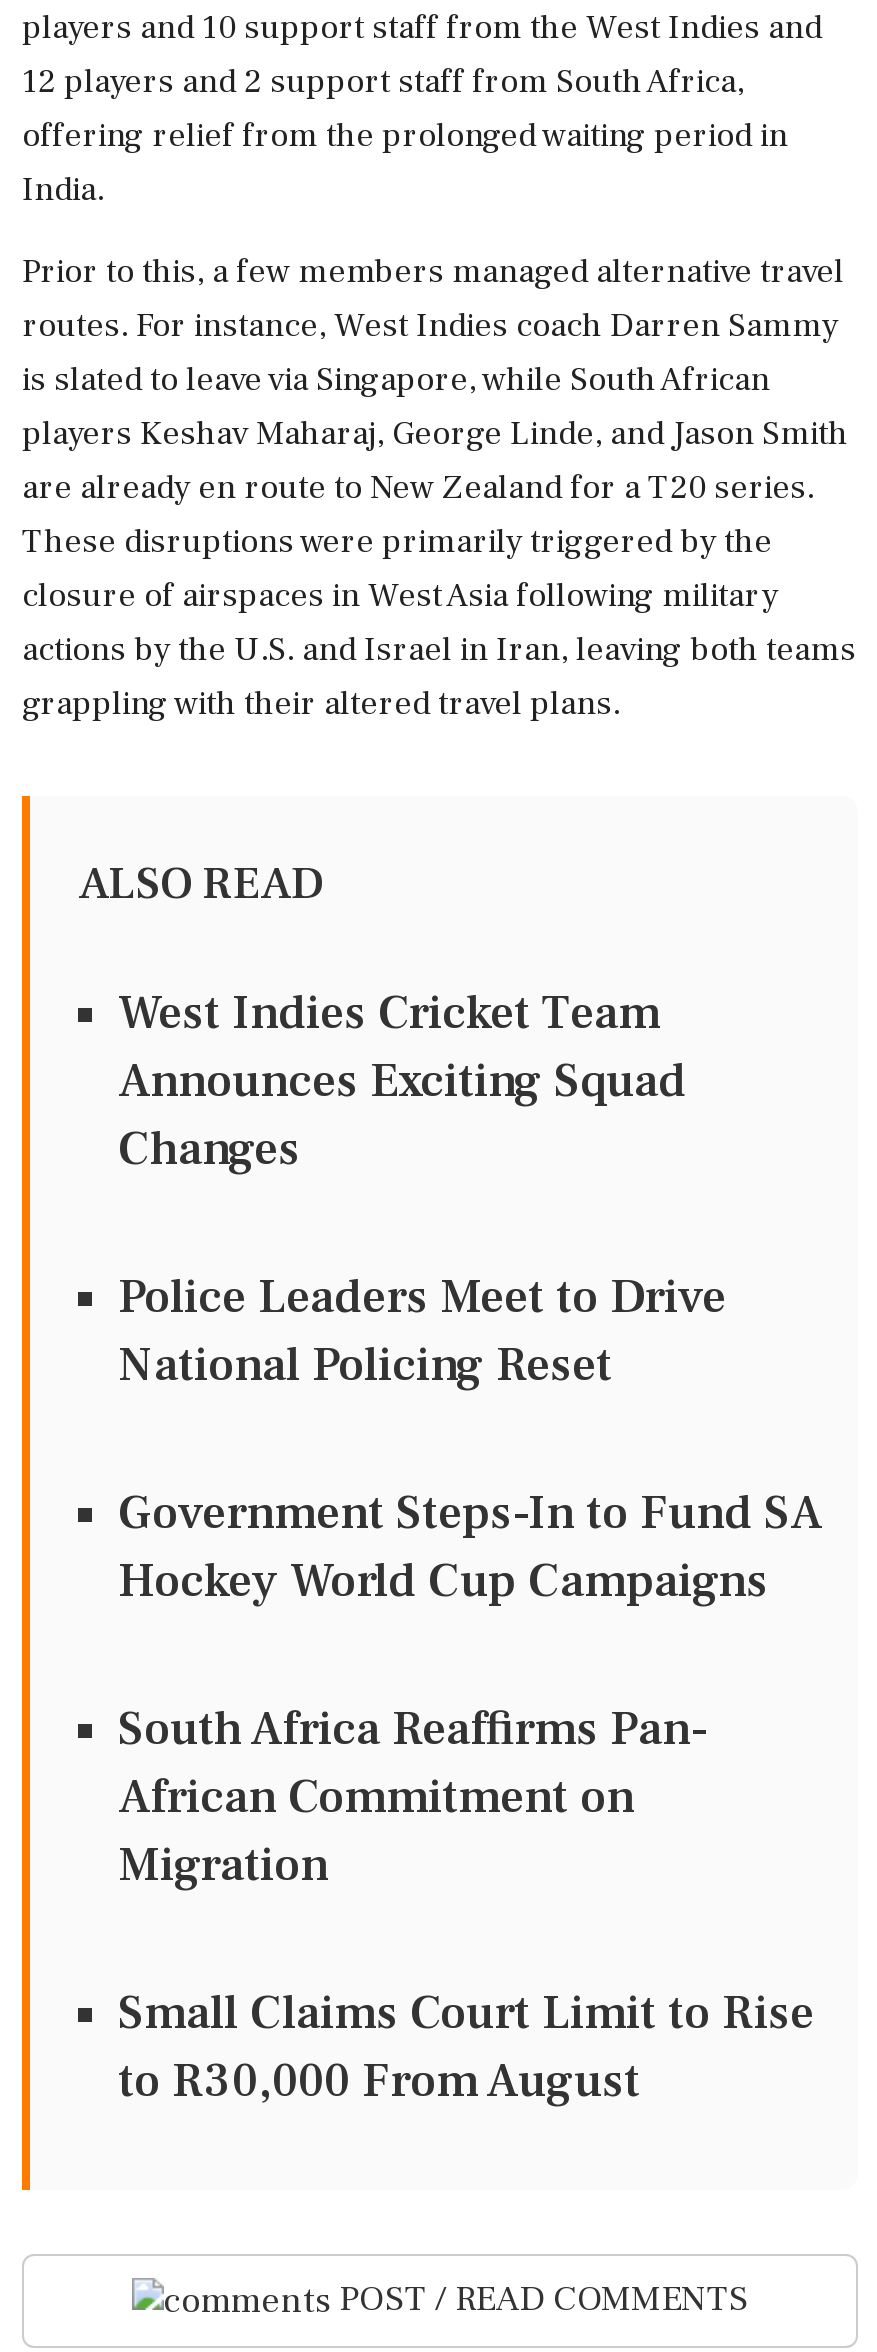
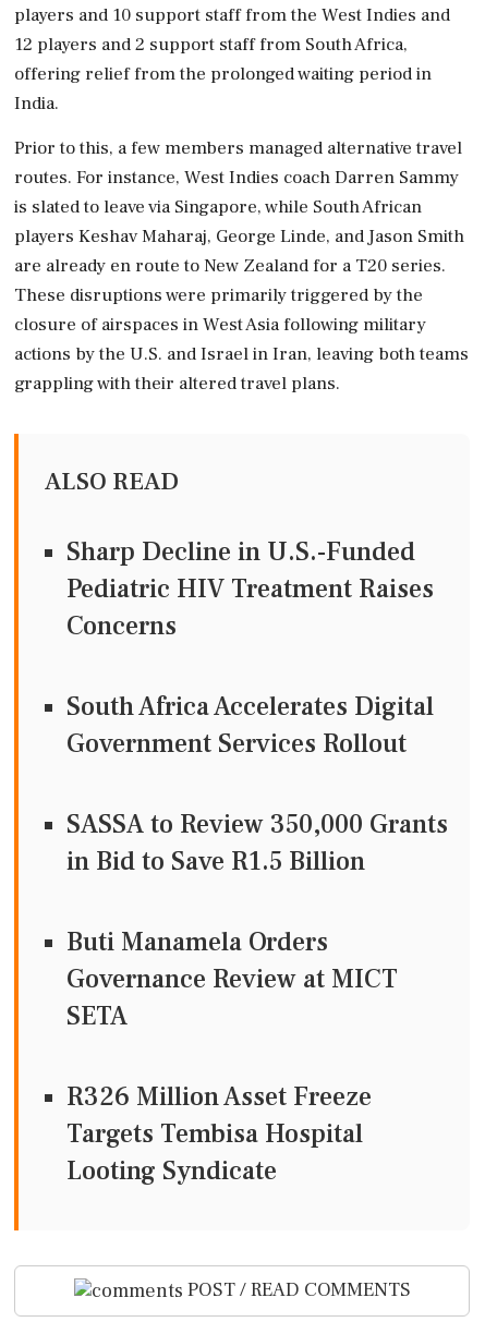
- West Indies Cricket Team
- Announces Exciting Squad
- Changes
+ Sharp Decline in U.S.-Funded
+ Pediatric HIV Treatment Raises
+ Concerns

- Police Leaders Meet to Drive
- National Policing Reset
+ South Africa Accelerates Digital
+ Government Services Rollout

- Government Steps-In to Fund SA
- Hockey World Cup Campaigns
+ SASSA to Review 350,000 Grants
+ in Bid to Save R1.5 Billion

- South Africa Reaffirms Pan-
- African Commitment on
- Migration
+ Buti Manamela Orders
+ Governance Review at MICT
+ SETA

- Small Claims Court Limit to Rise
- to R30,000 From August
+ R326 Million Asset Freeze
+ Targets Tembisa Hospital
+ Looting Syndicate
